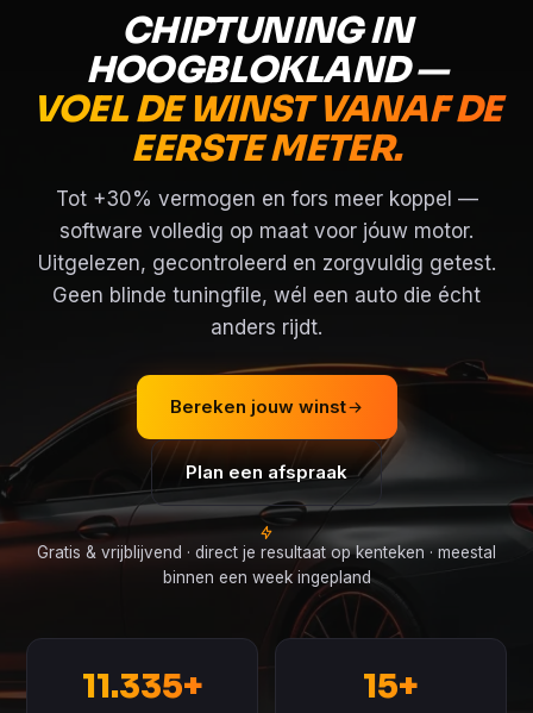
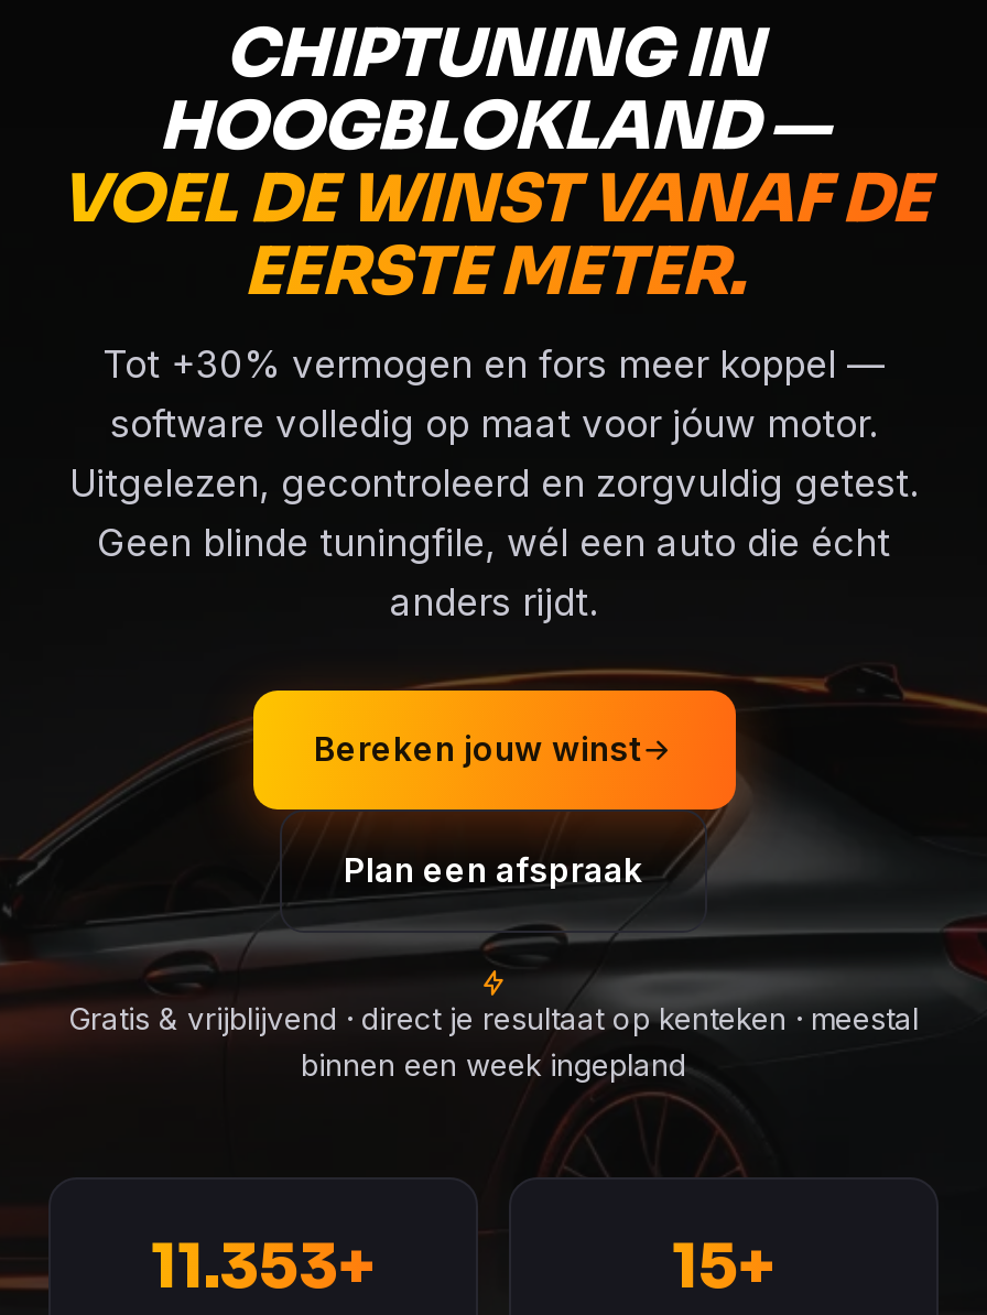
- 11.335+
+ 11.353+
